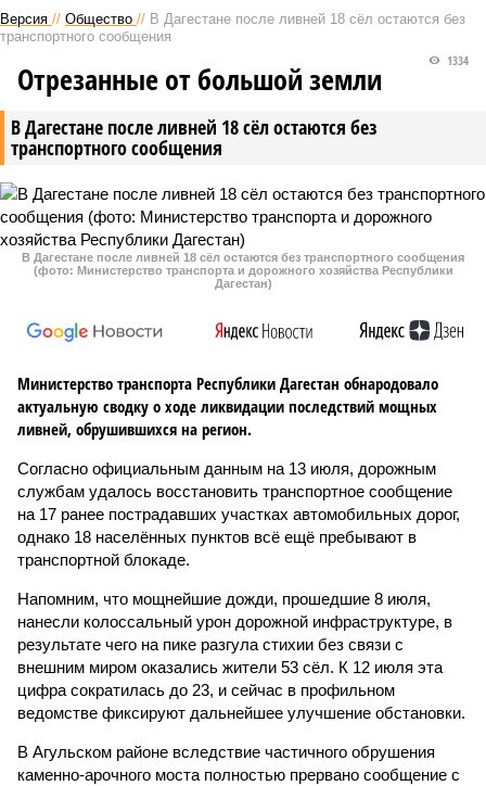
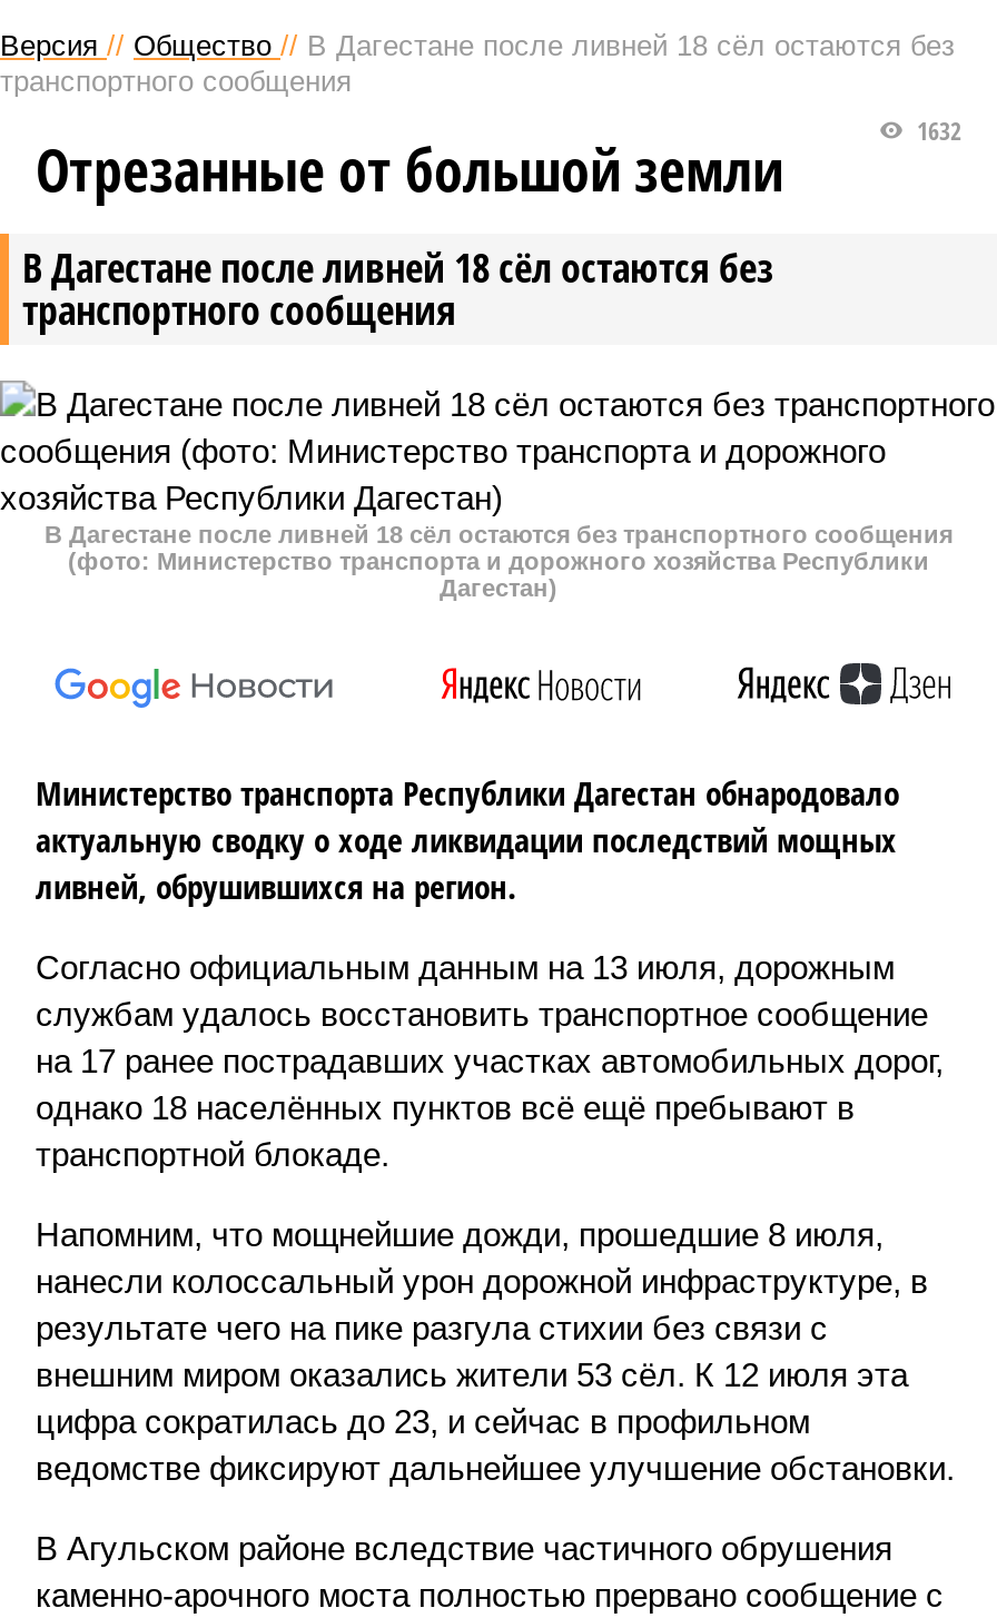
- 1334
+ 1632
